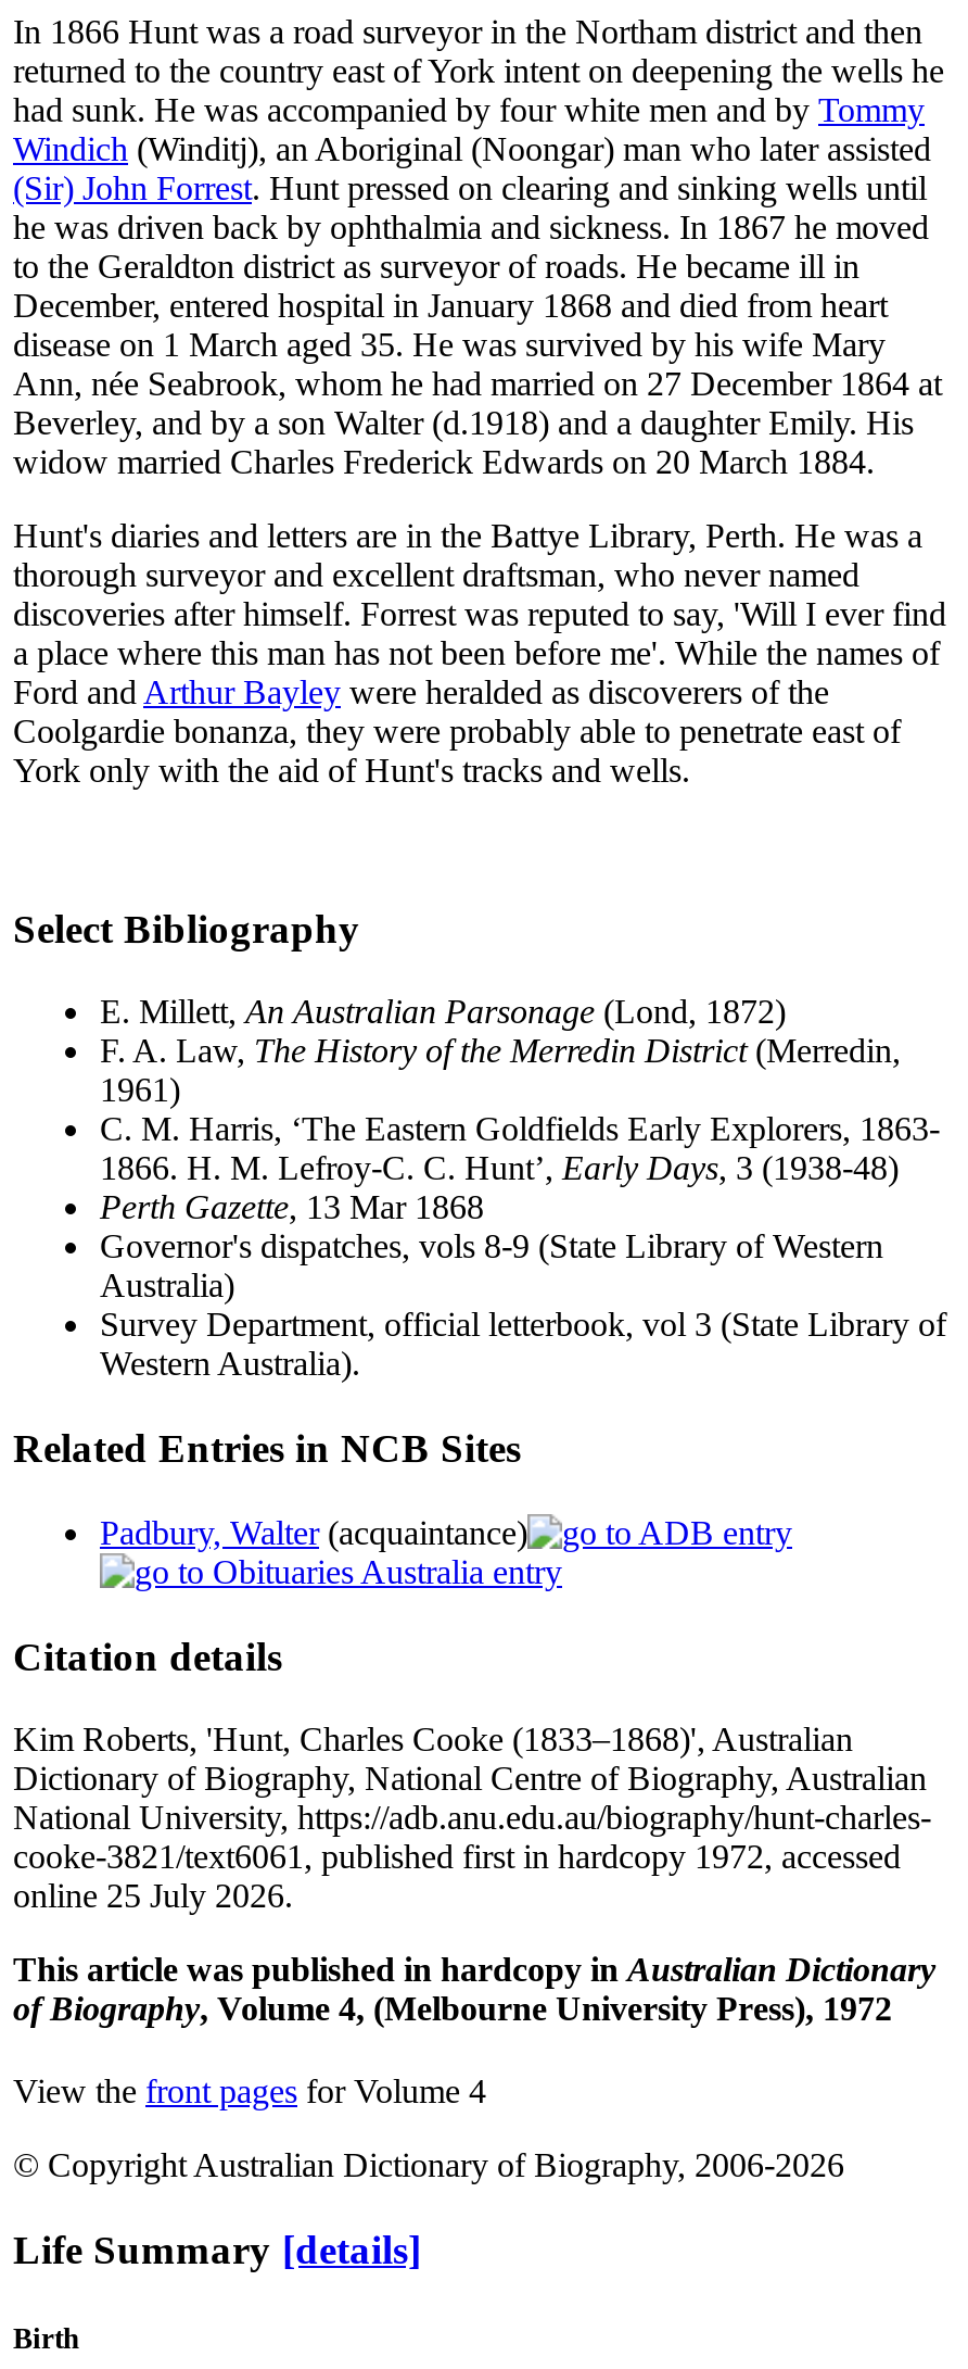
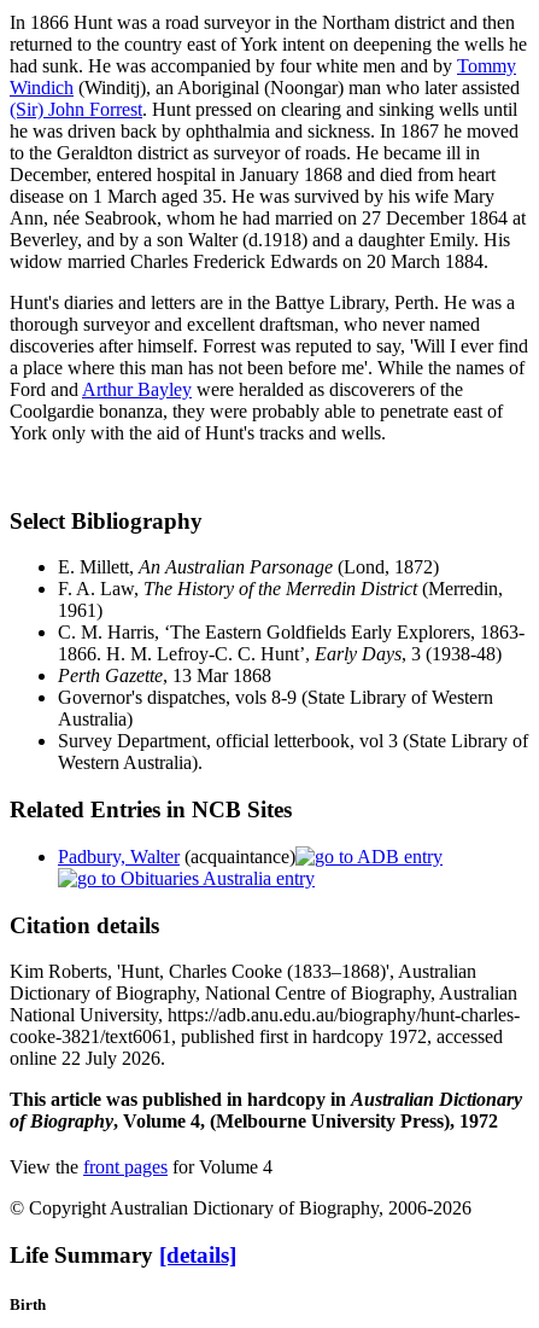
- online 25 July 2026.
+ online 22 July 2026.
